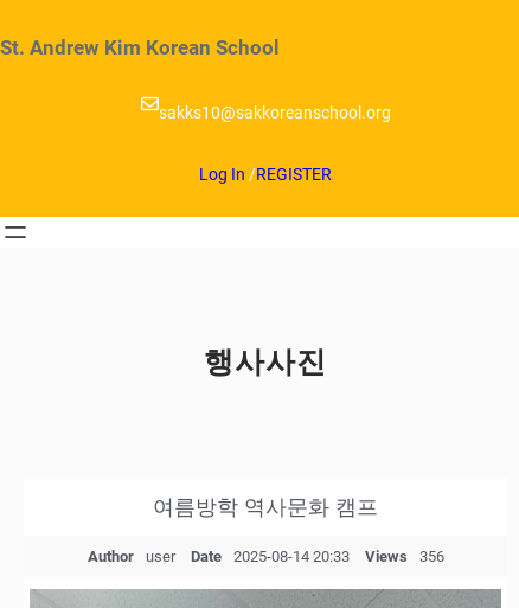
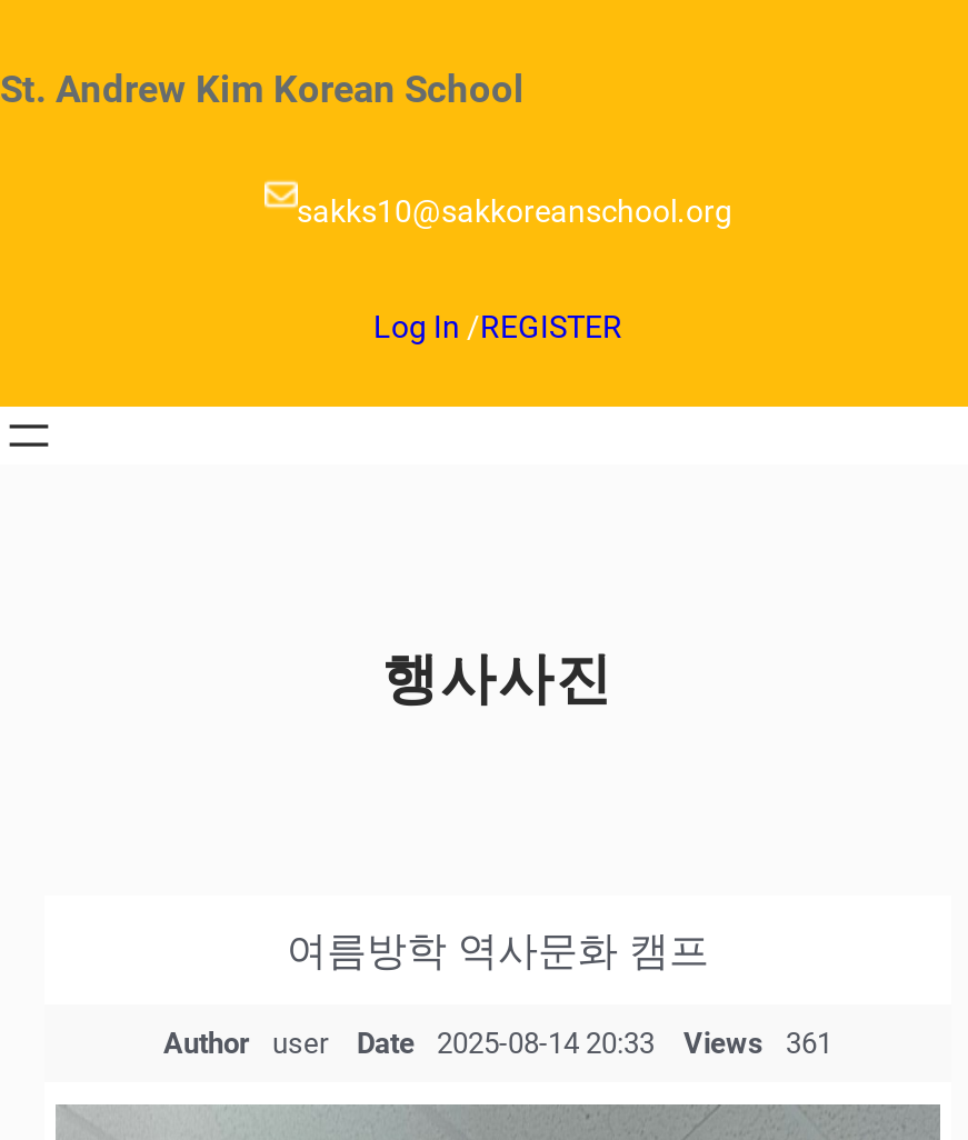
- Author user Date 2025-08-14 20:33 Views 356
+ Author user Date 2025-08-14 20:33 Views 361
